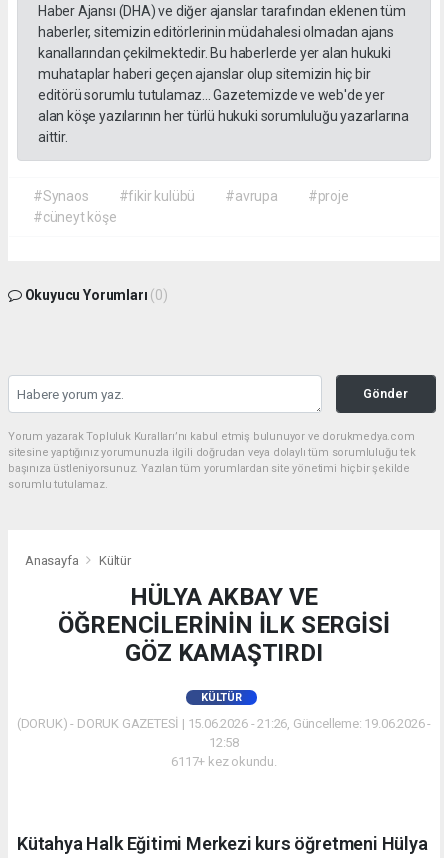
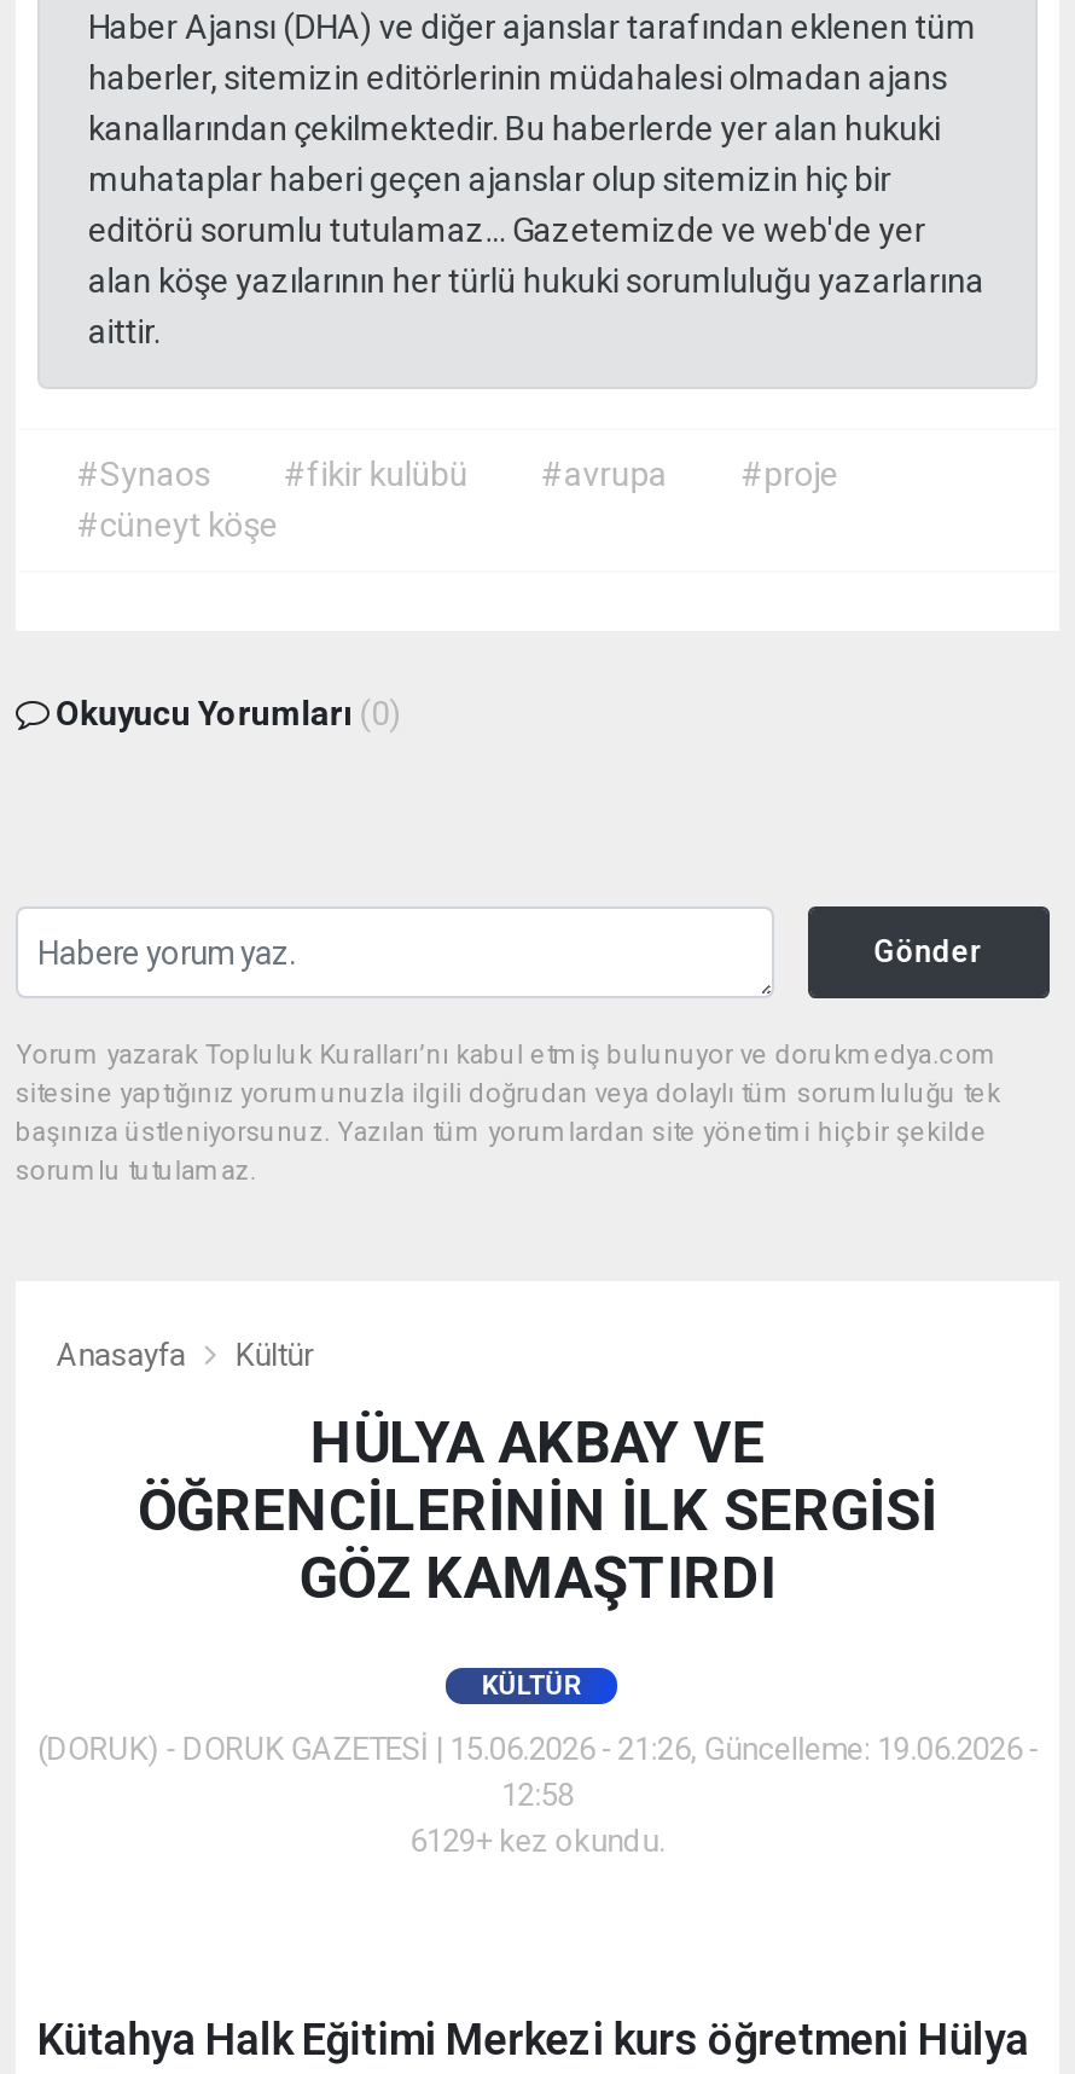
- 6117+ kez okundu.
+ 6129+ kez okundu.
